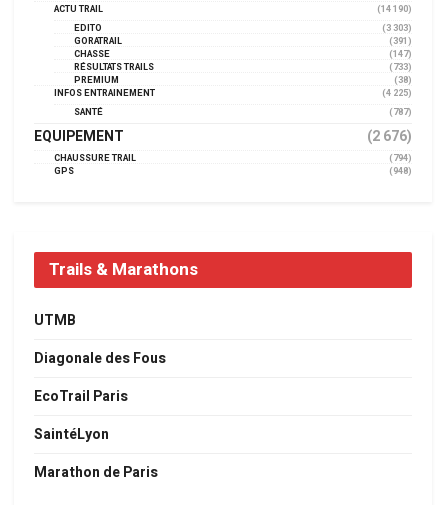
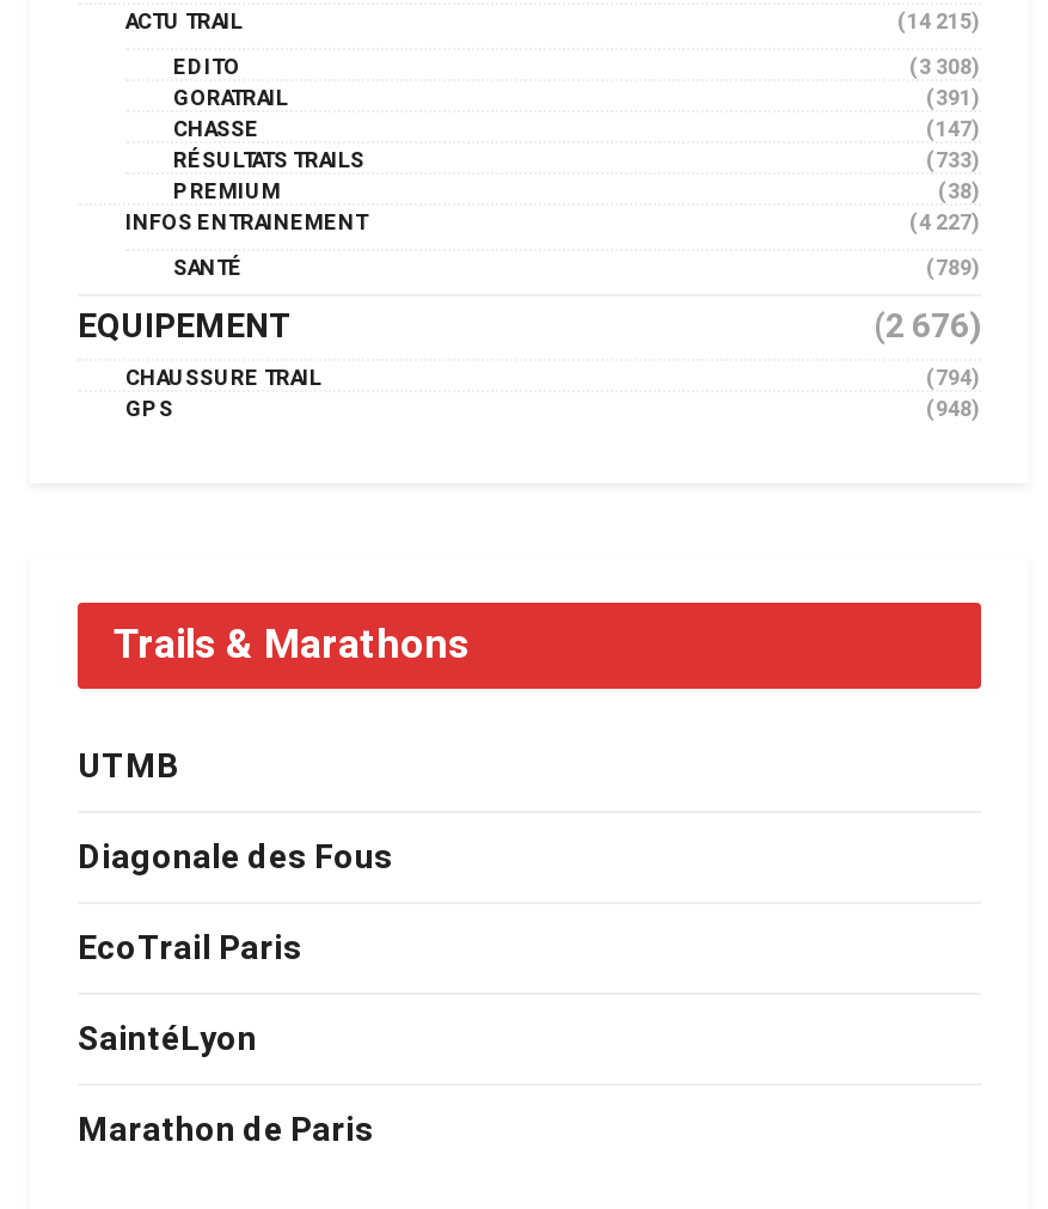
- (14 190)
+ (14 215)

- (3 303)
+ (3 308)

- (4 225)
+ (4 227)

- (787)
+ (789)
